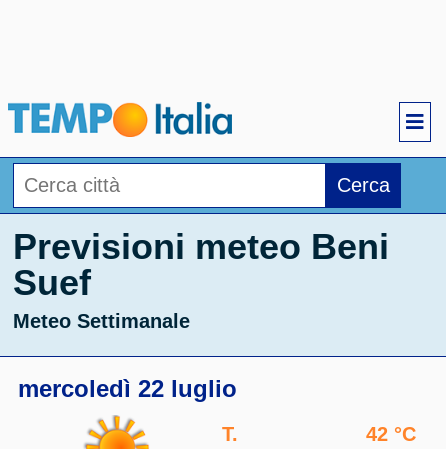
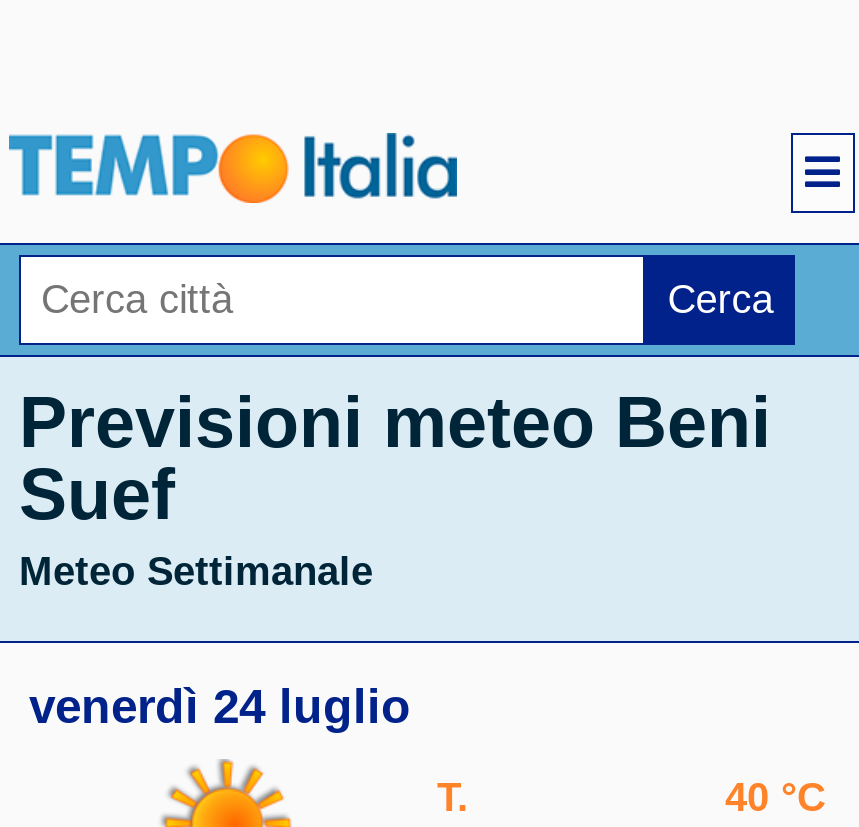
- mercoledì 22 luglio
+ venerdì 24 luglio

- 42 °C
+ 40 °C
